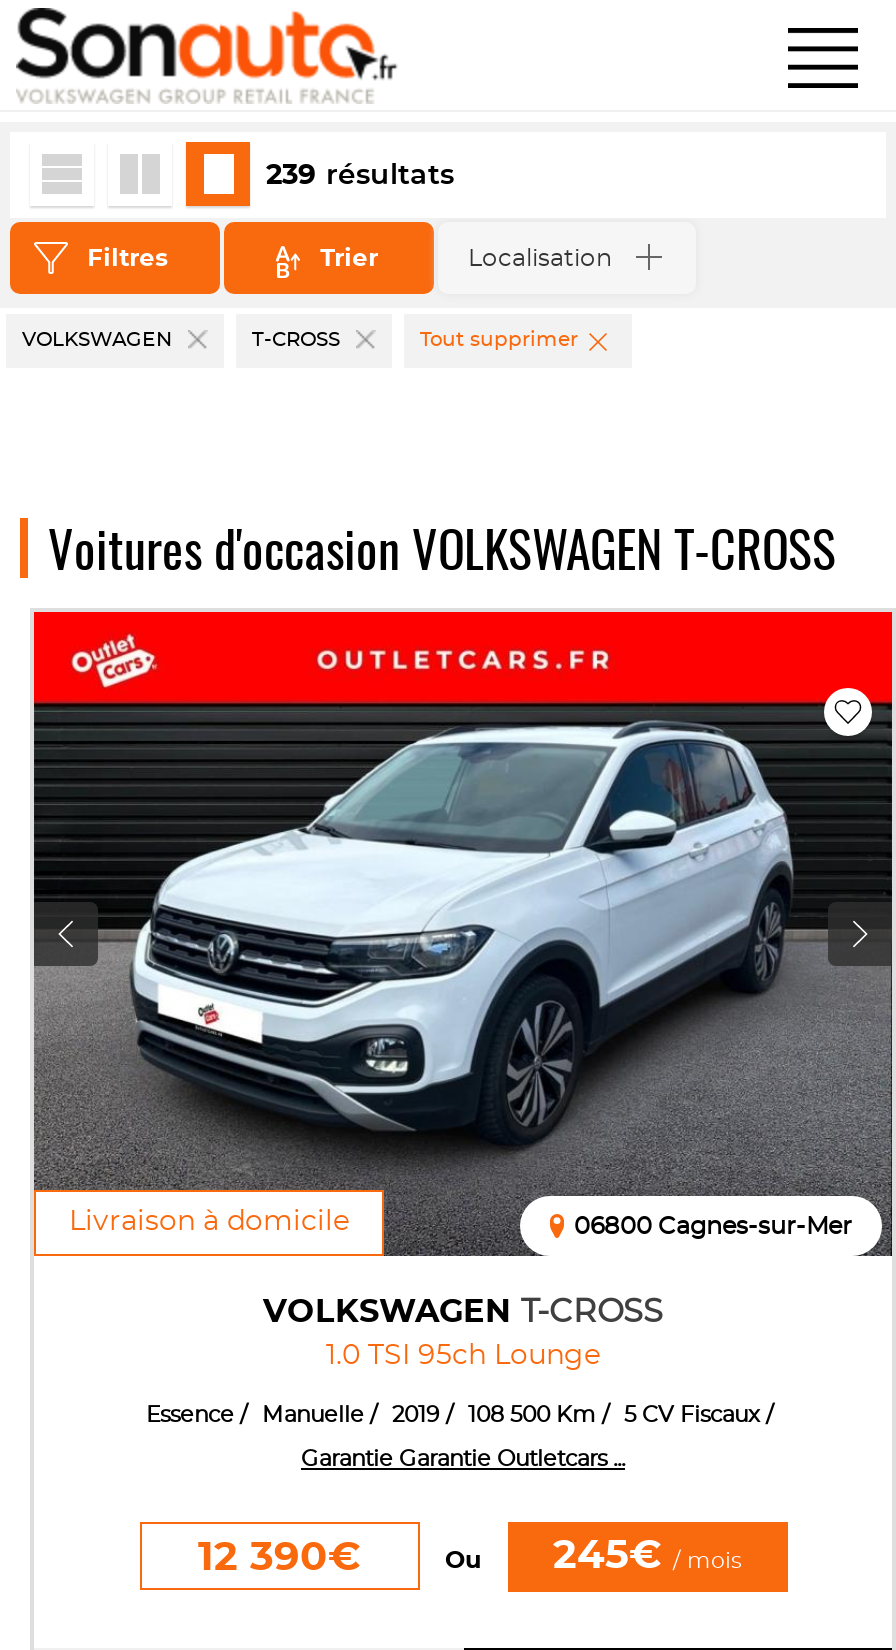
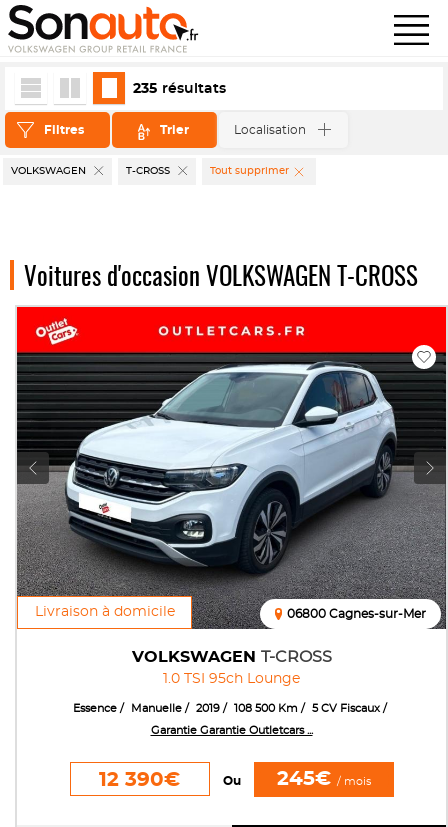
- 239 résultats
+ 235 résultats
